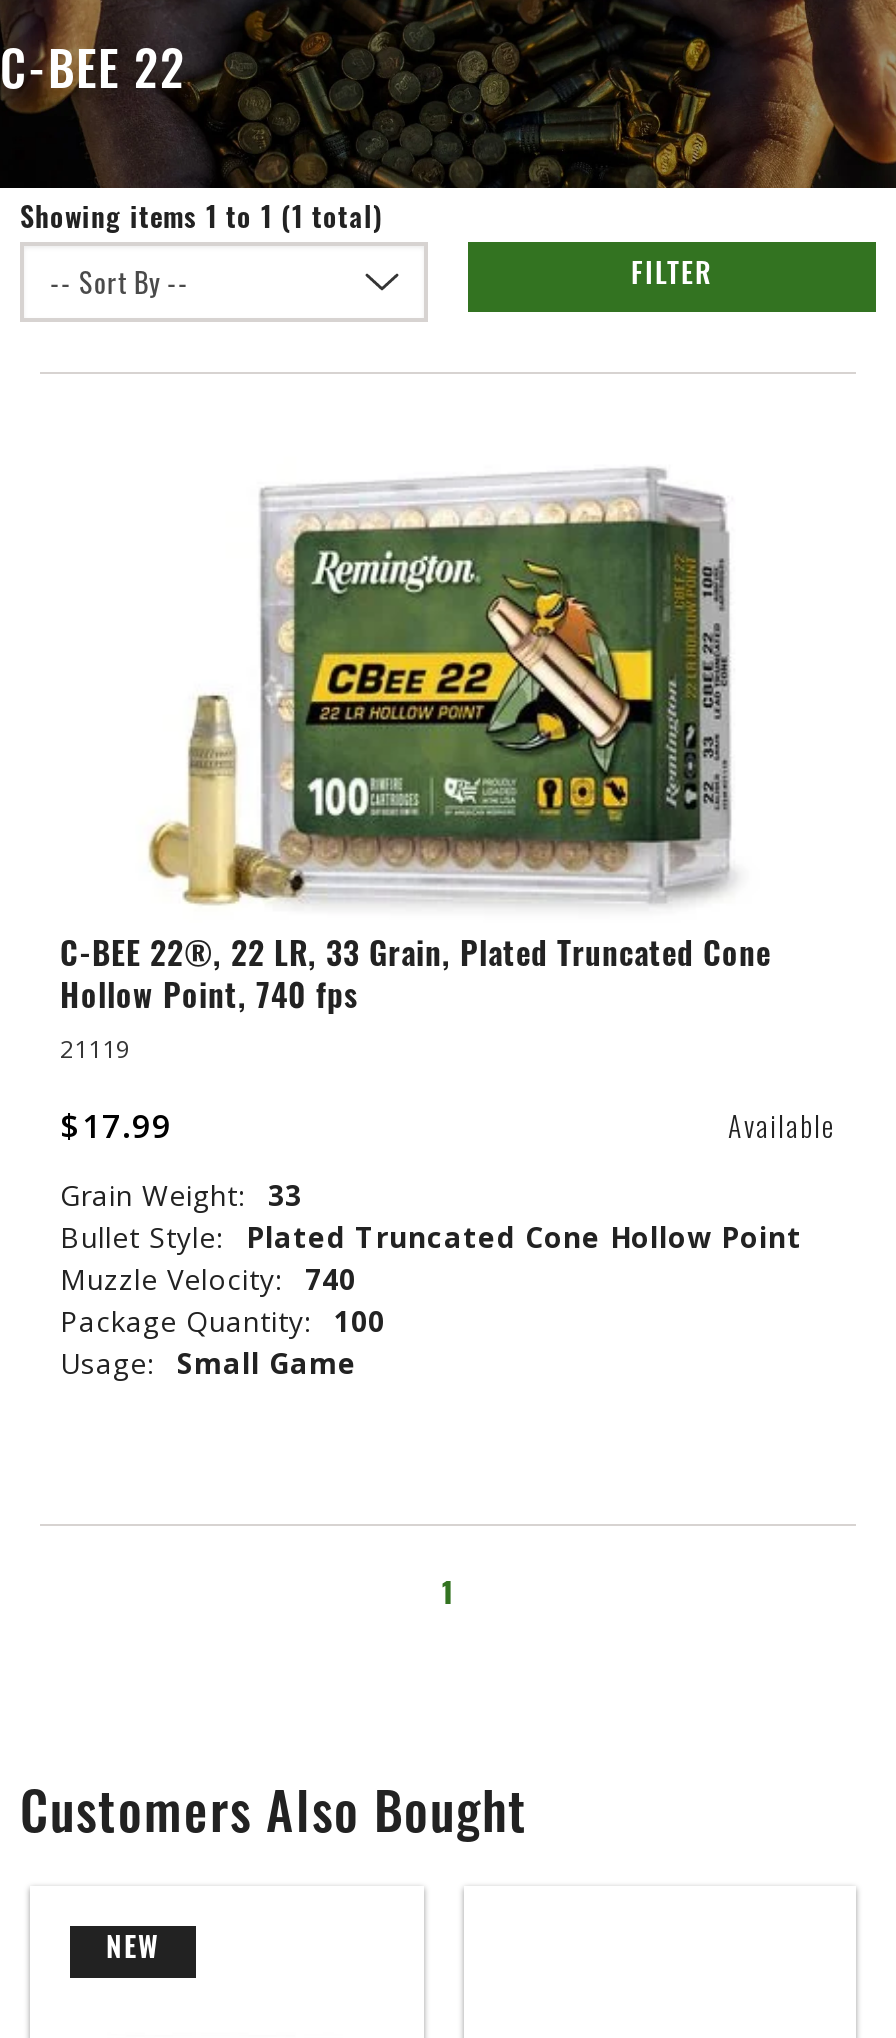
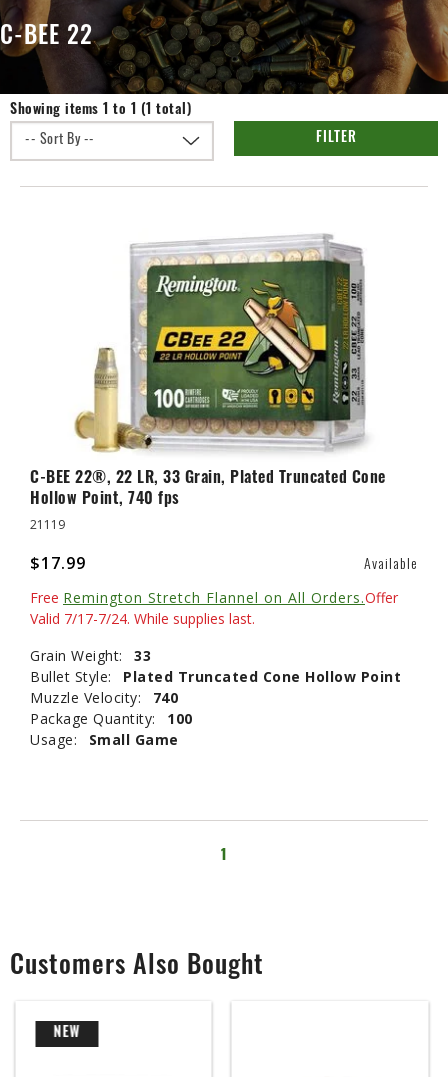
+ Free Remington Stretch Flannel on All Orders.Offer
+ Valid 7/17-7/24. While supplies last.
